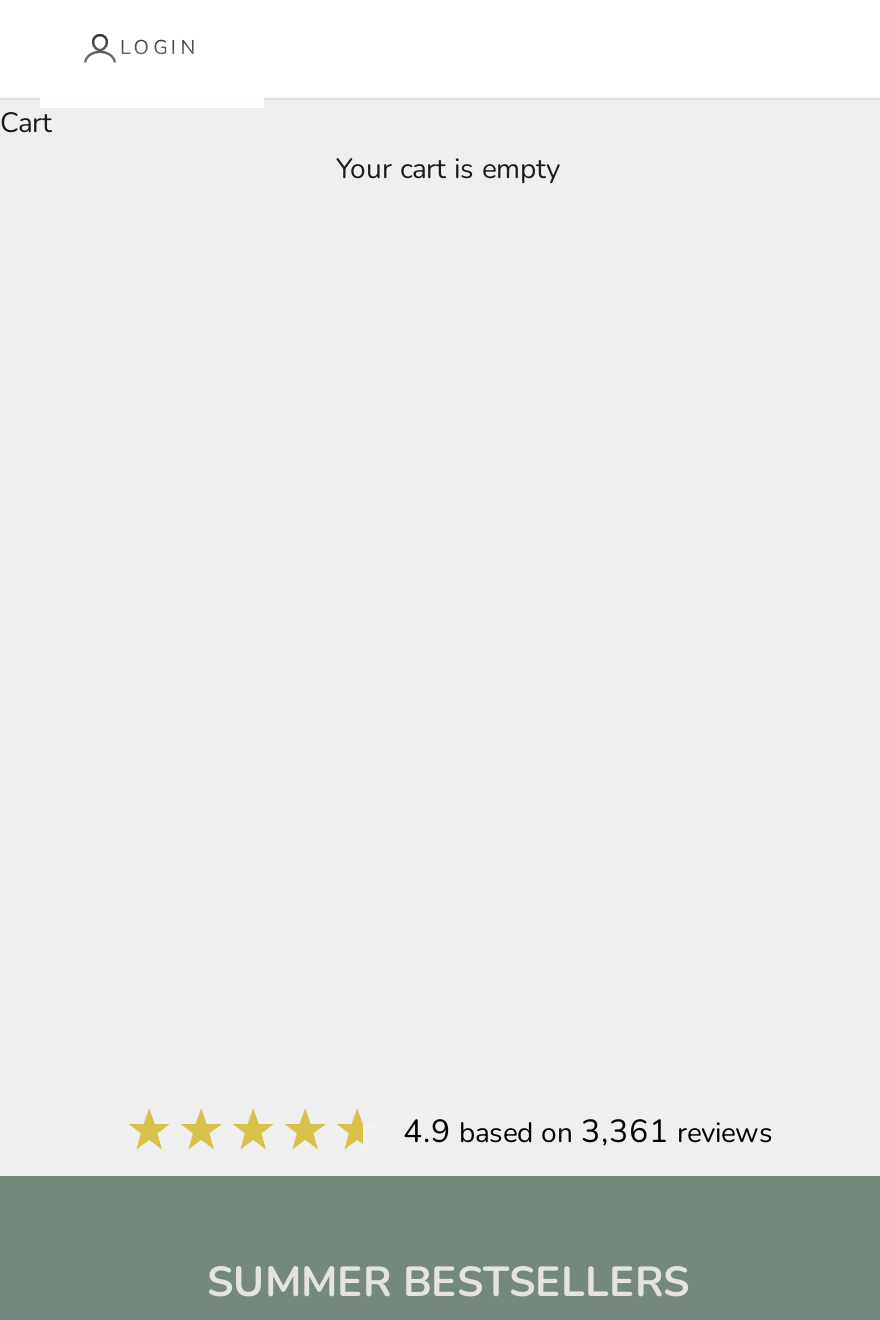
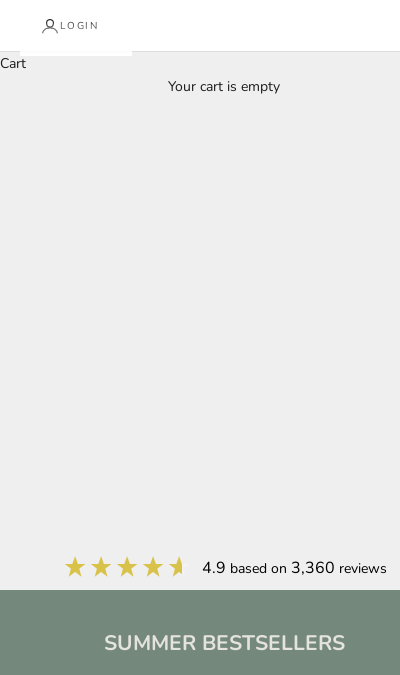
- 4.9 based on 3,361 reviews
+ 4.9 based on 3,360 reviews
